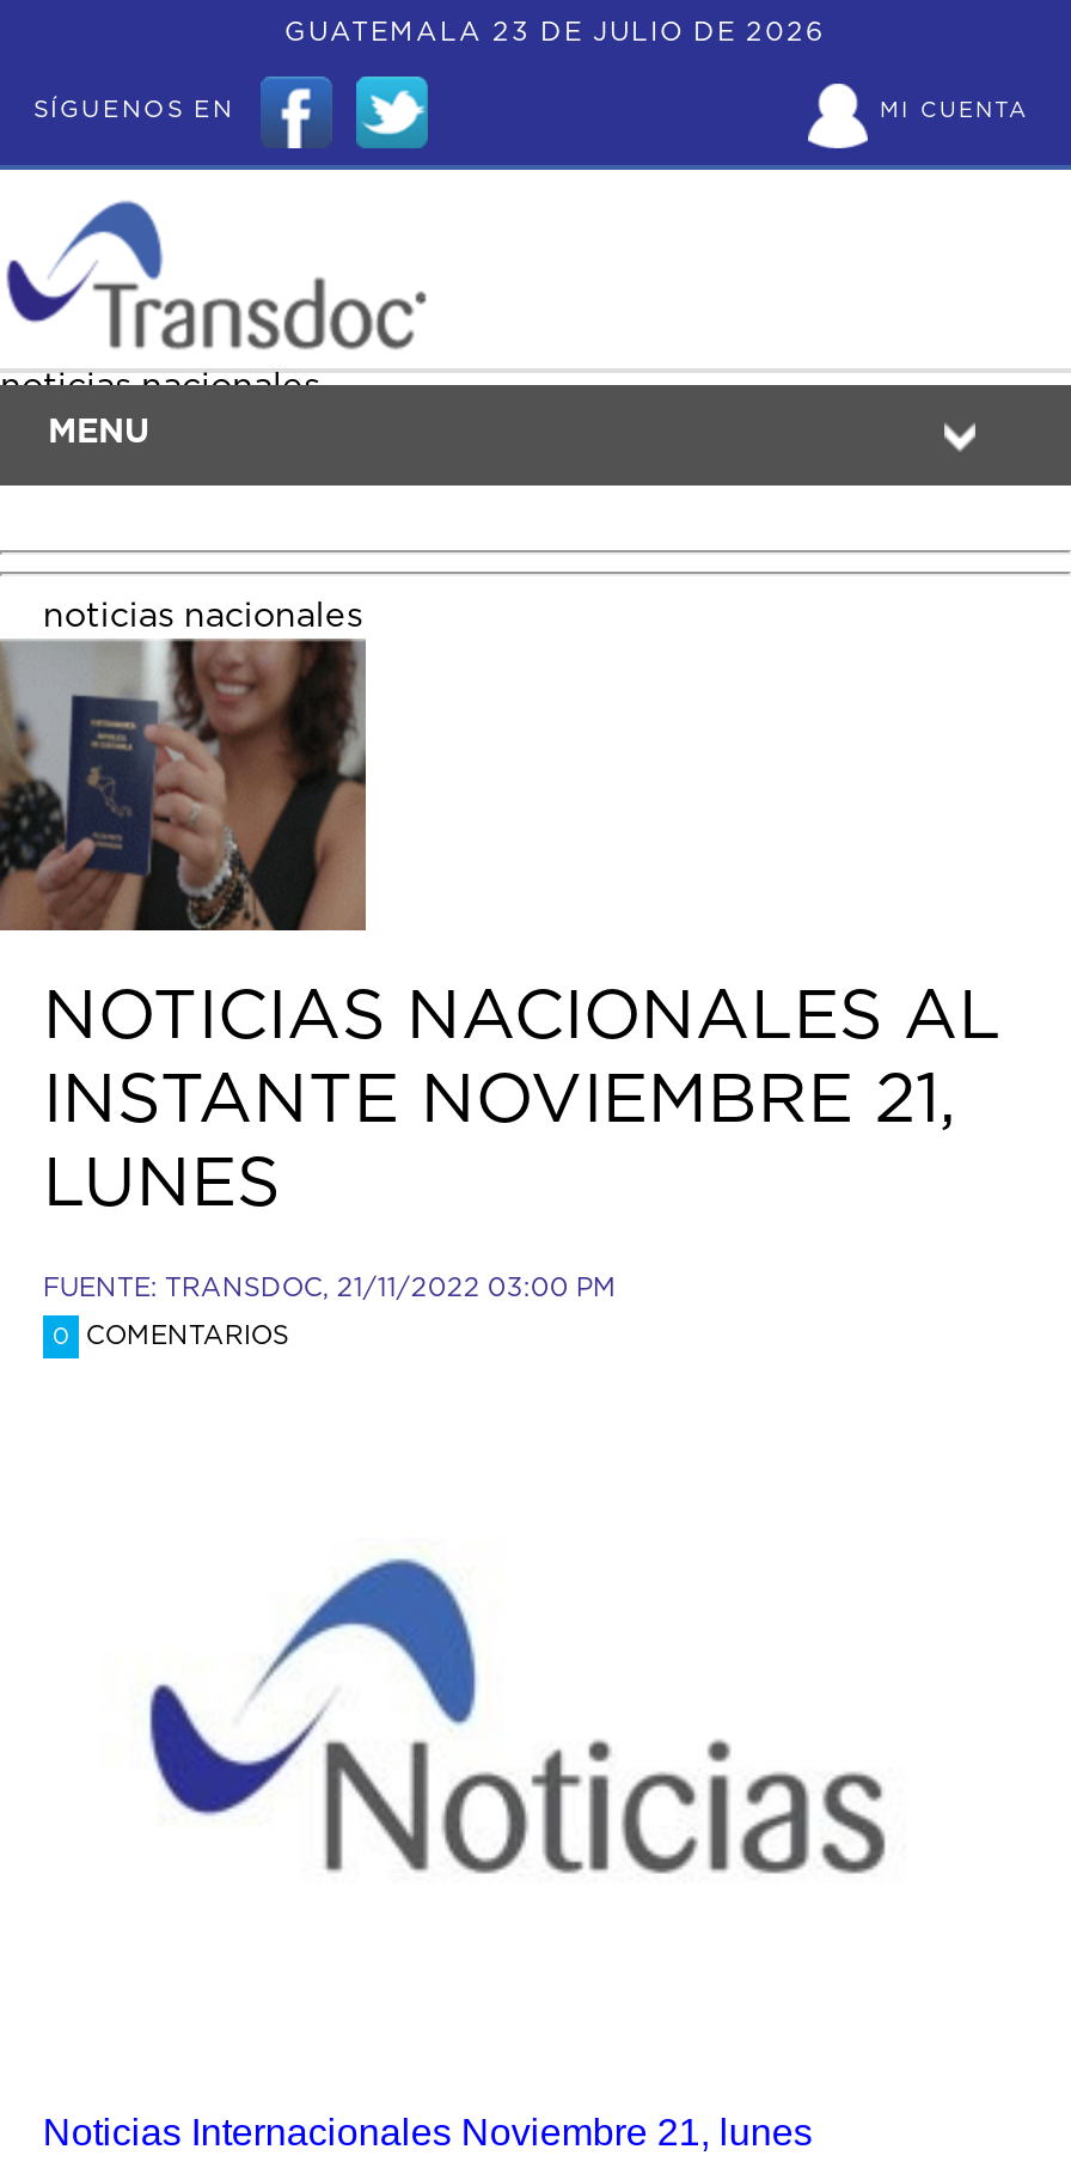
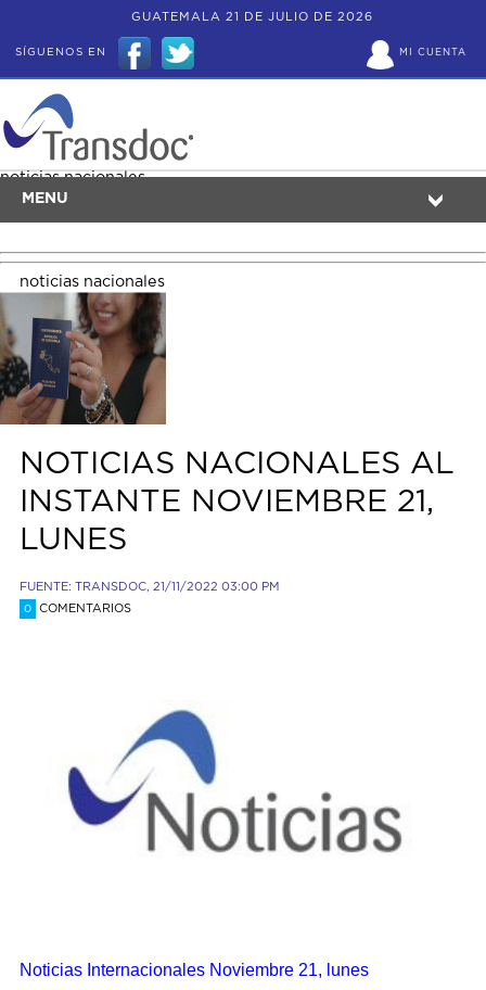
- GUATEMALA 23 DE JULIO DE 2026
+ GUATEMALA 21 DE JULIO DE 2026
